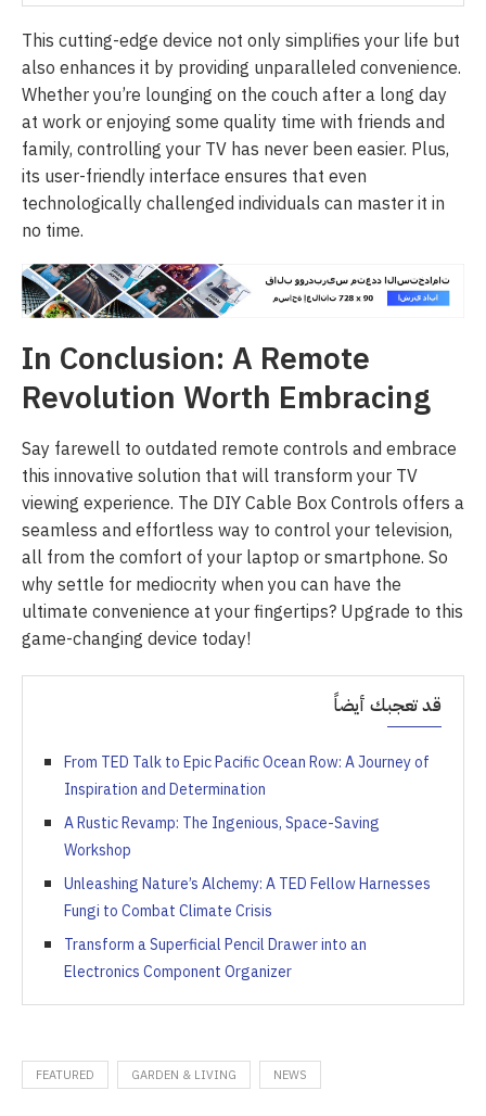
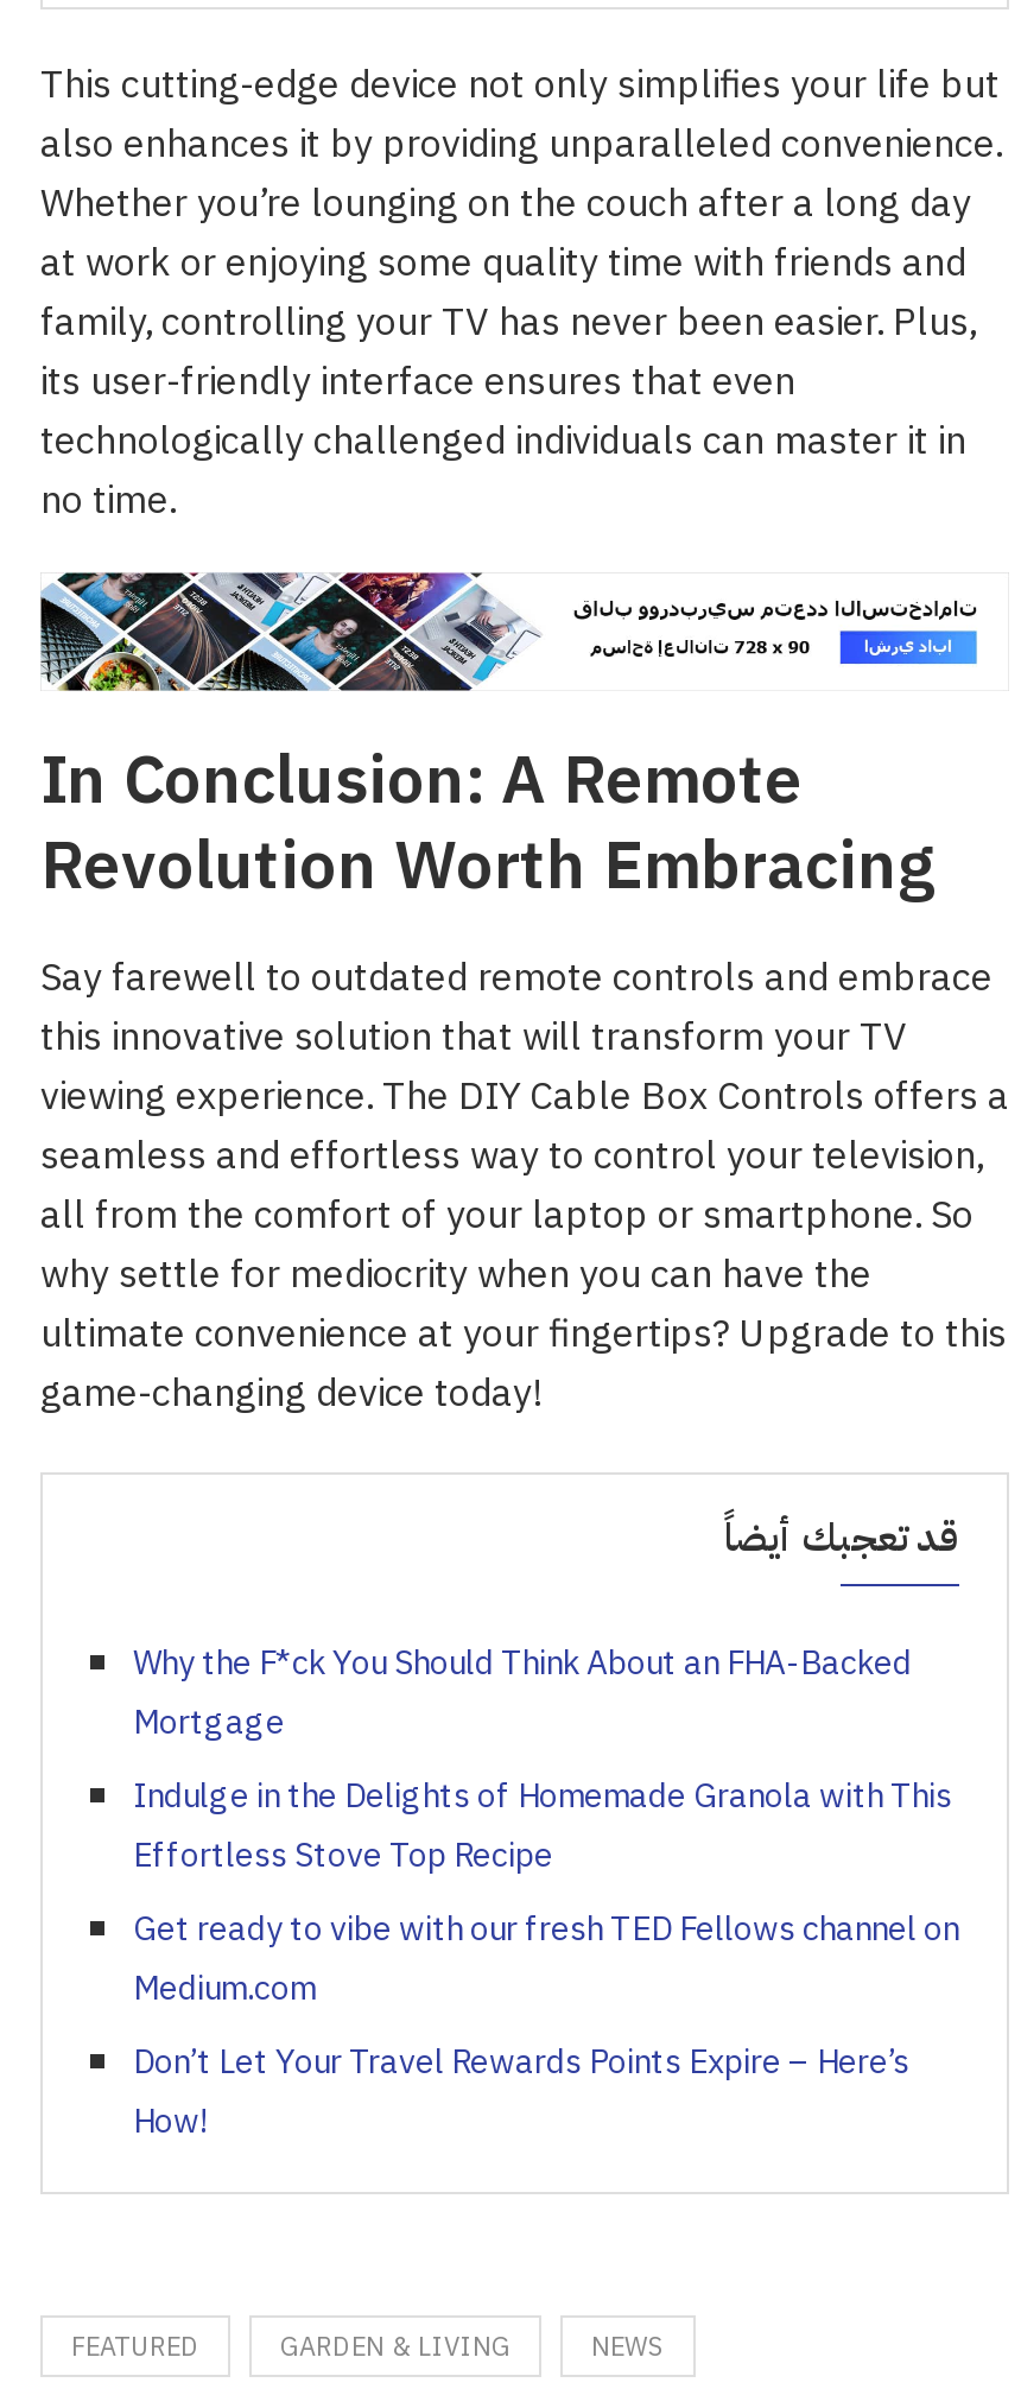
- From TED Talk to Epic Pacific Ocean Row: A Journey of
- Inspiration and Determination
+ Why the F*ck You Should Think About an FHA-Backed
+ Mortgage

- A Rustic Revamp: The Ingenious, Space-Saving
- Workshop
+ Indulge in the Delights of Homemade Granola with This
+ Effortless Stove Top Recipe

- Unleashing Nature’s Alchemy: A TED Fellow Harnesses
- Fungi to Combat Climate Crisis
+ Get ready to vibe with our fresh TED Fellows channel on
+ Medium.com

- Transform a Superficial Pencil Drawer into an
- Electronics Component Organizer
+ Don’t Let Your Travel Rewards Points Expire – Here’s
+ How!
